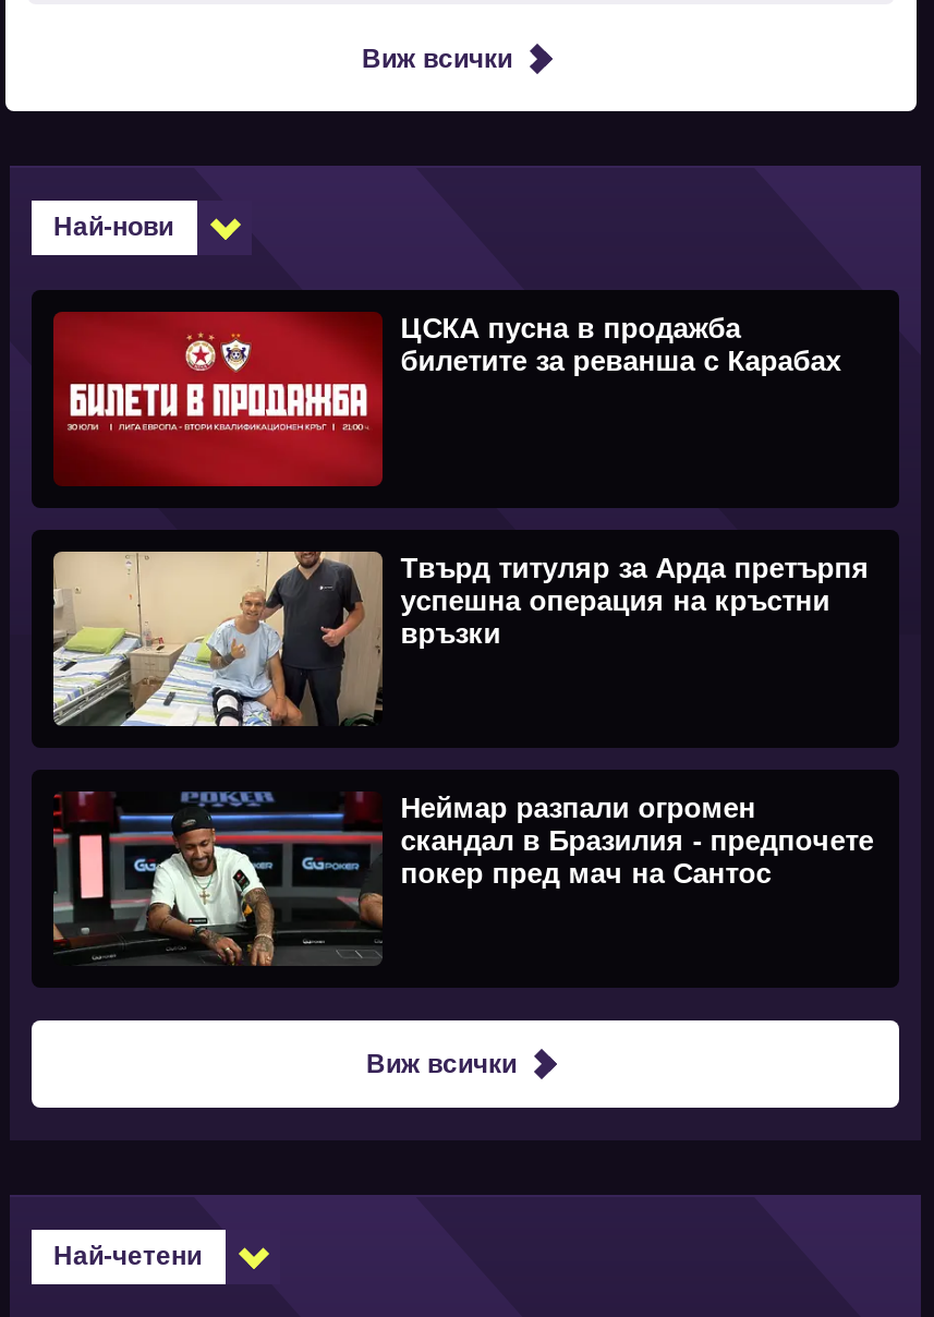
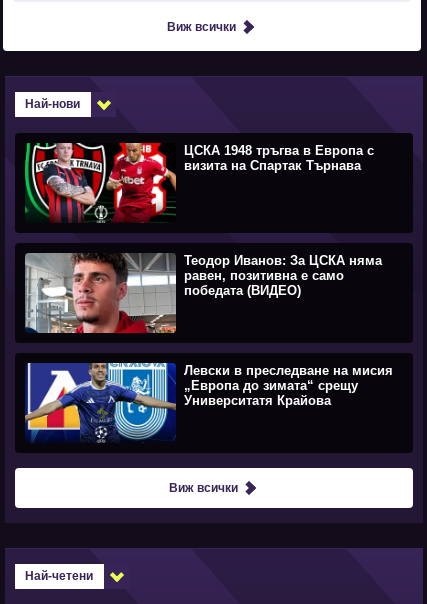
- [image]
- ЦСКА пусна в продажба
- билетите за реванша с Карабах
+ [image]
+ ЦСКА 1948 тръгва в Европа с
+ визита на Спартак Търнава

- [image]
- Твърд титуляр за Арда претърпя
- успешна операция на кръстни
- връзки
+ [image]
+ Теодор Иванов: За ЦСКА няма
+ равен, позитивна е само
+ победата (ВИДЕО)

- [image]
- Неймар разпали огромен
- скандал в Бразилия - предпочете
- покер пред мач на Сантос
+ [image]
+ Левски в преследване на мисия
+ „Европа до зимата“ срещу
+ Университатя Крайова
